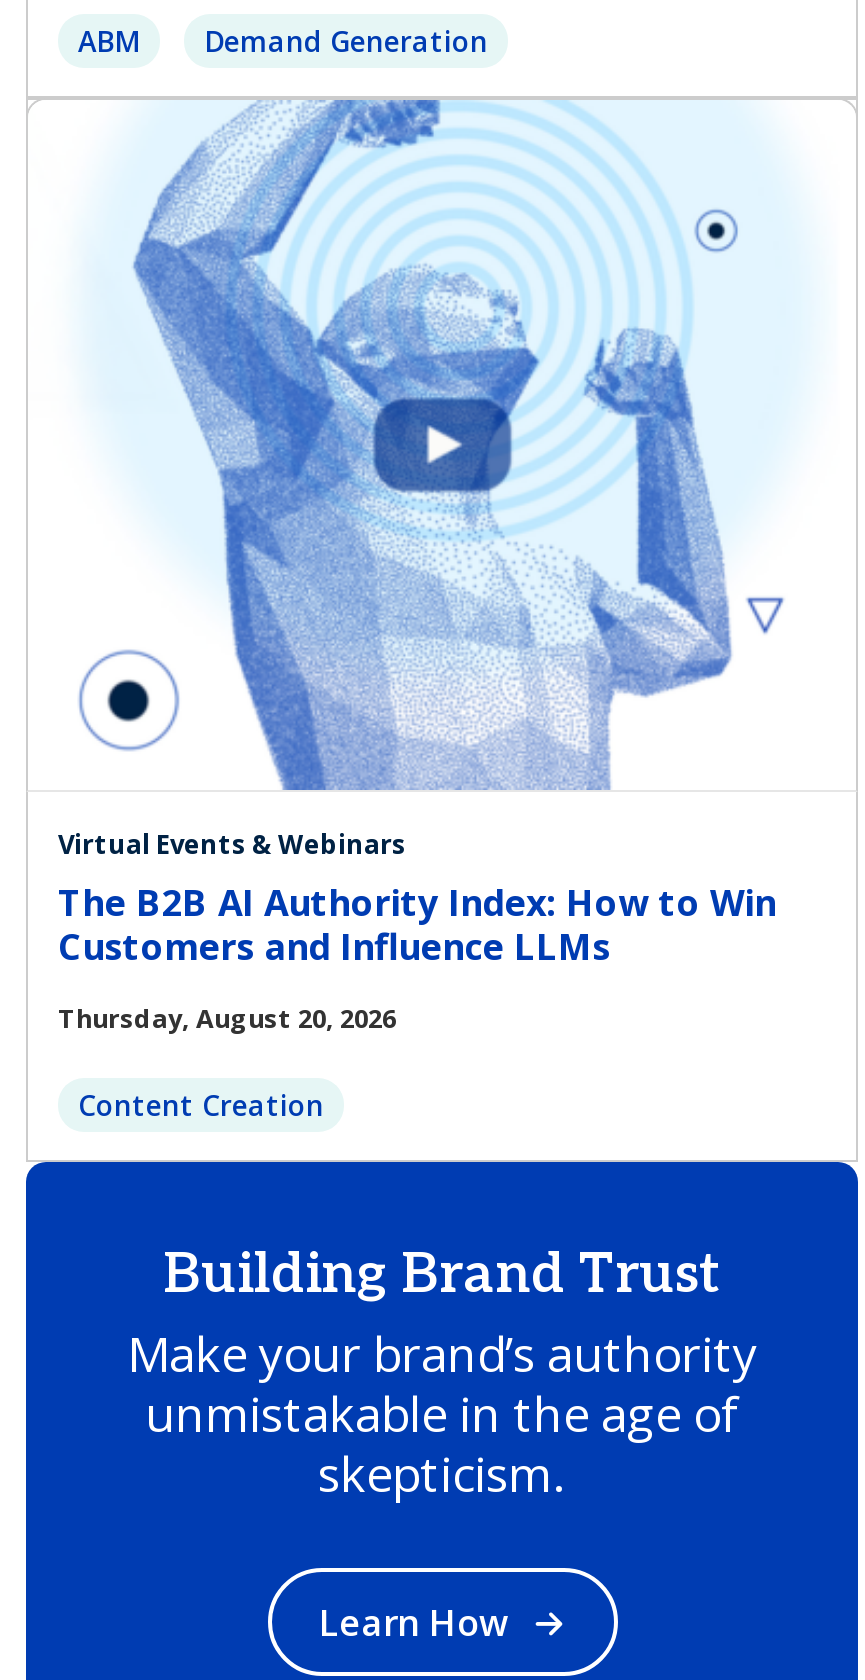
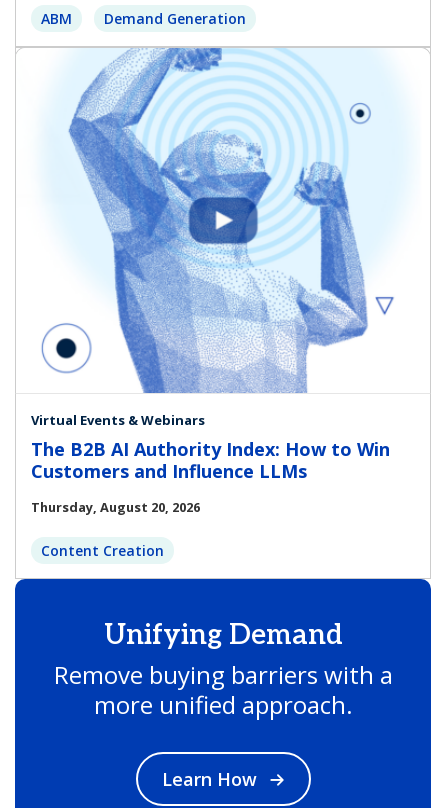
- Building Brand Trust
- Make your brand’s authority
- unmistakable in the age of
- skepticism.
+ Unifying Demand
+ Remove buying barriers with a
+ more unified approach.
